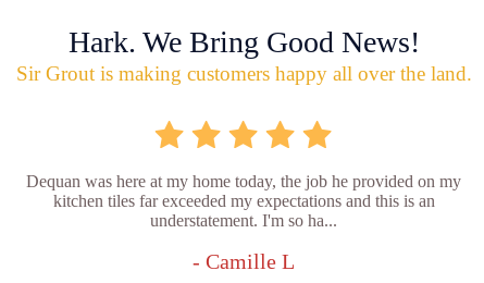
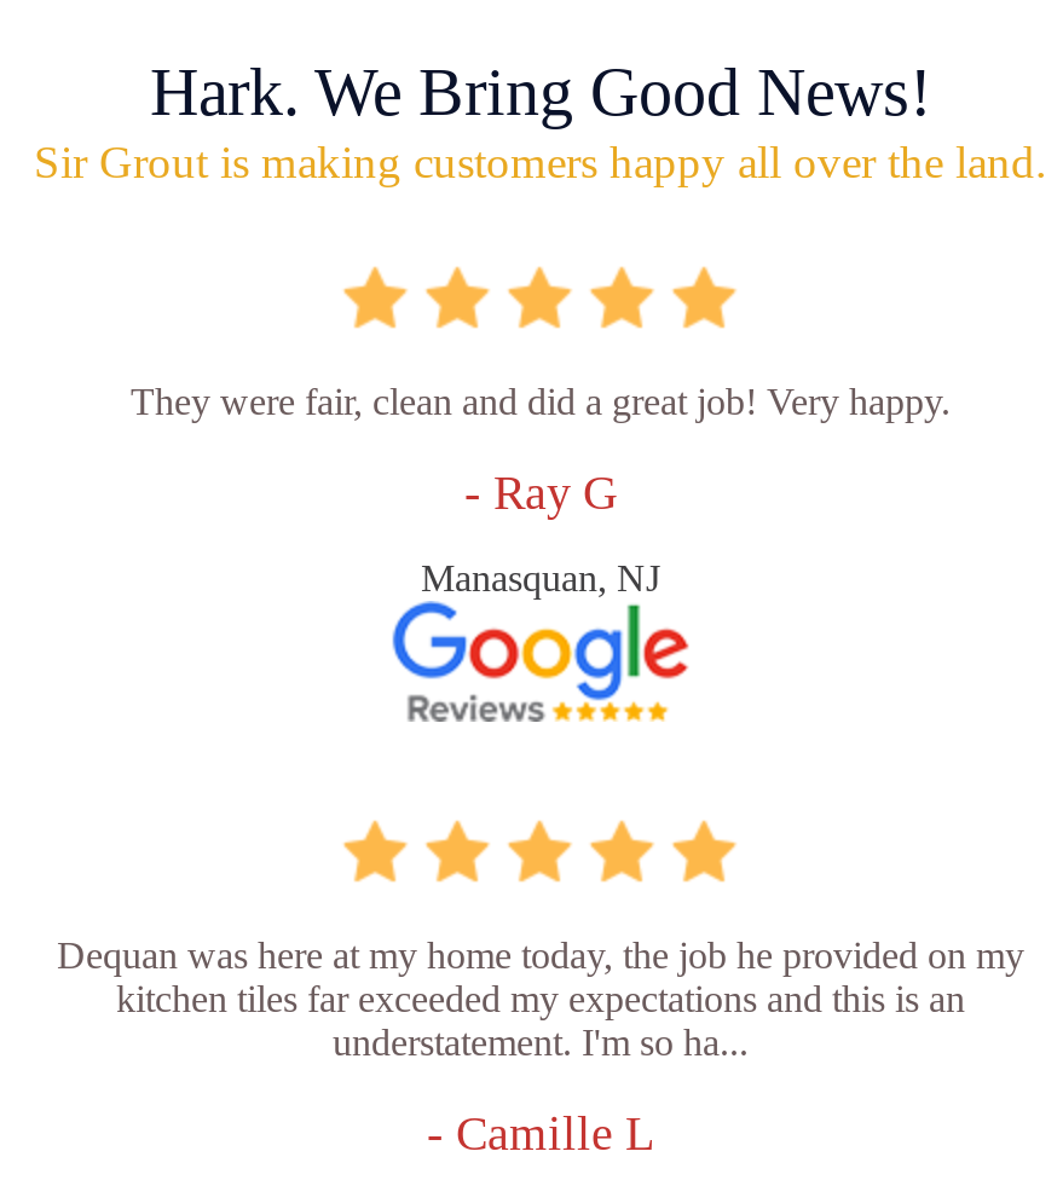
+ They were fair, clean and did a great job! Very happy.
+ - Ray G
+ Manasquan, NJ

+ [image]
